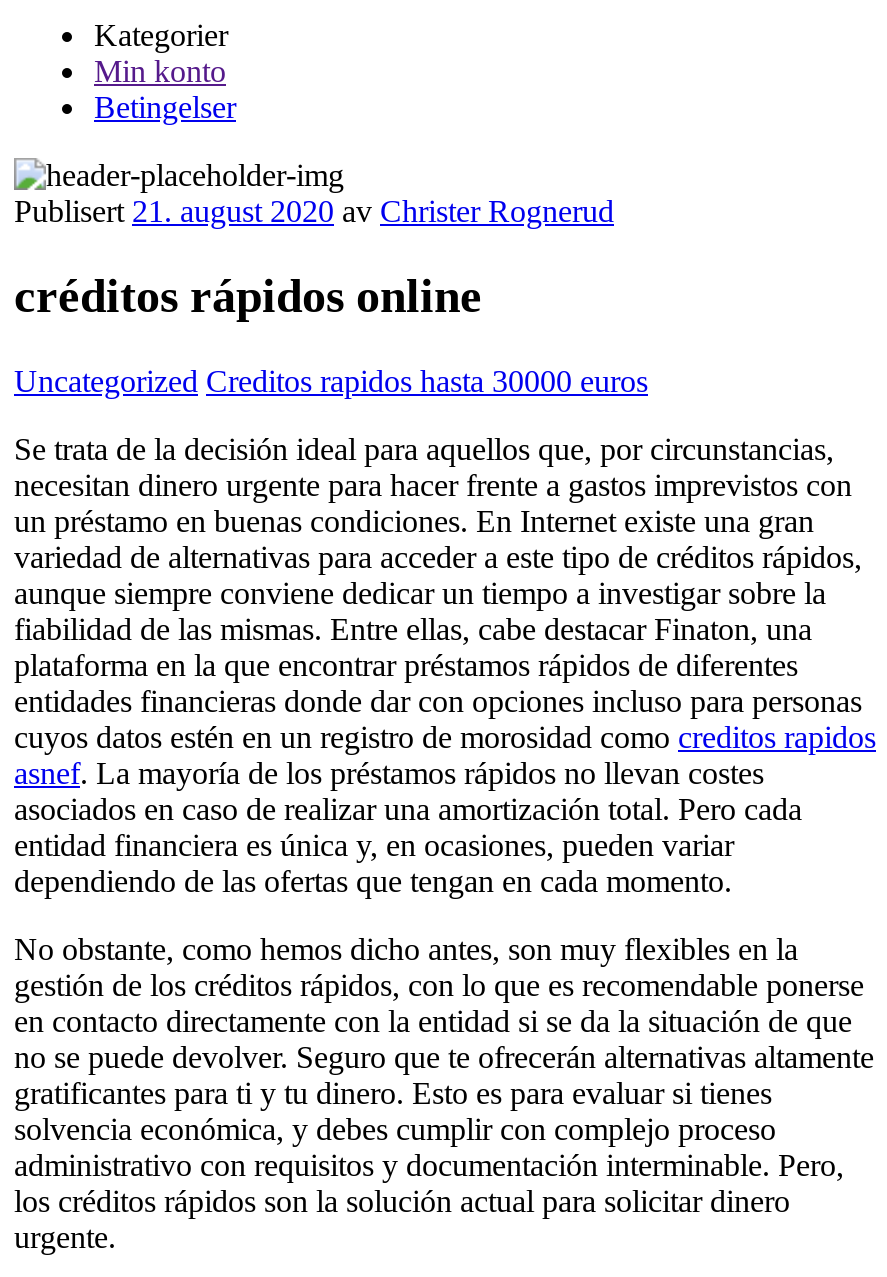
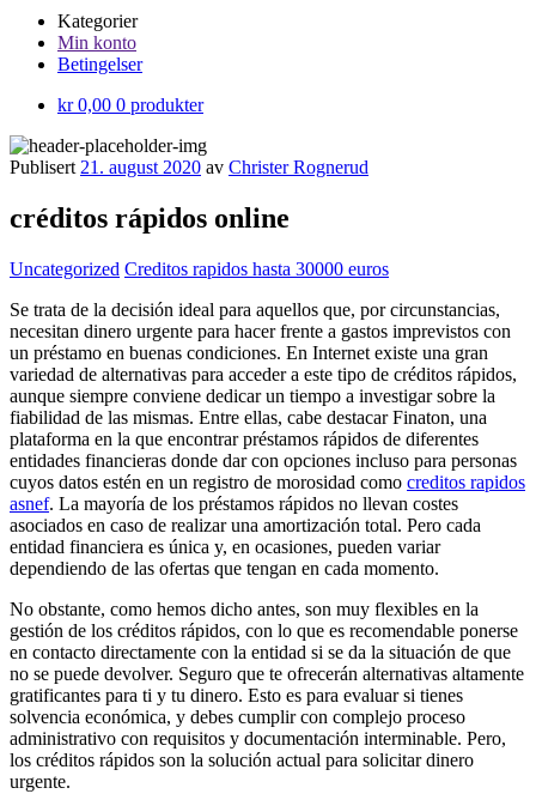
+ kr 0,00 0 produkter
